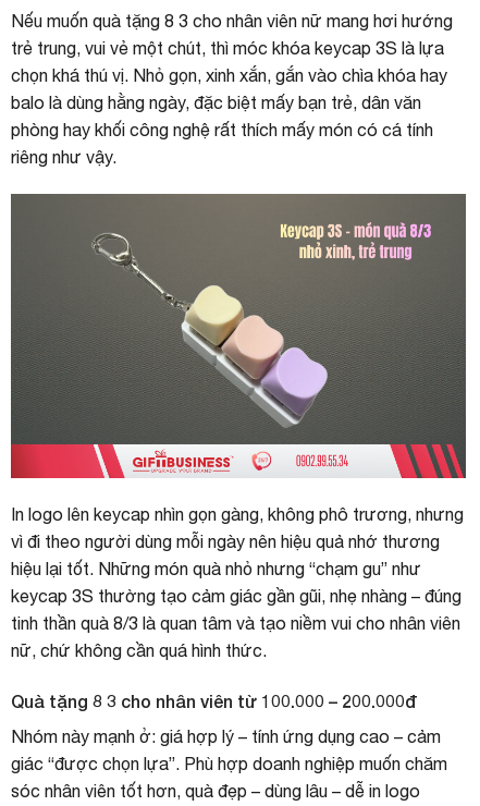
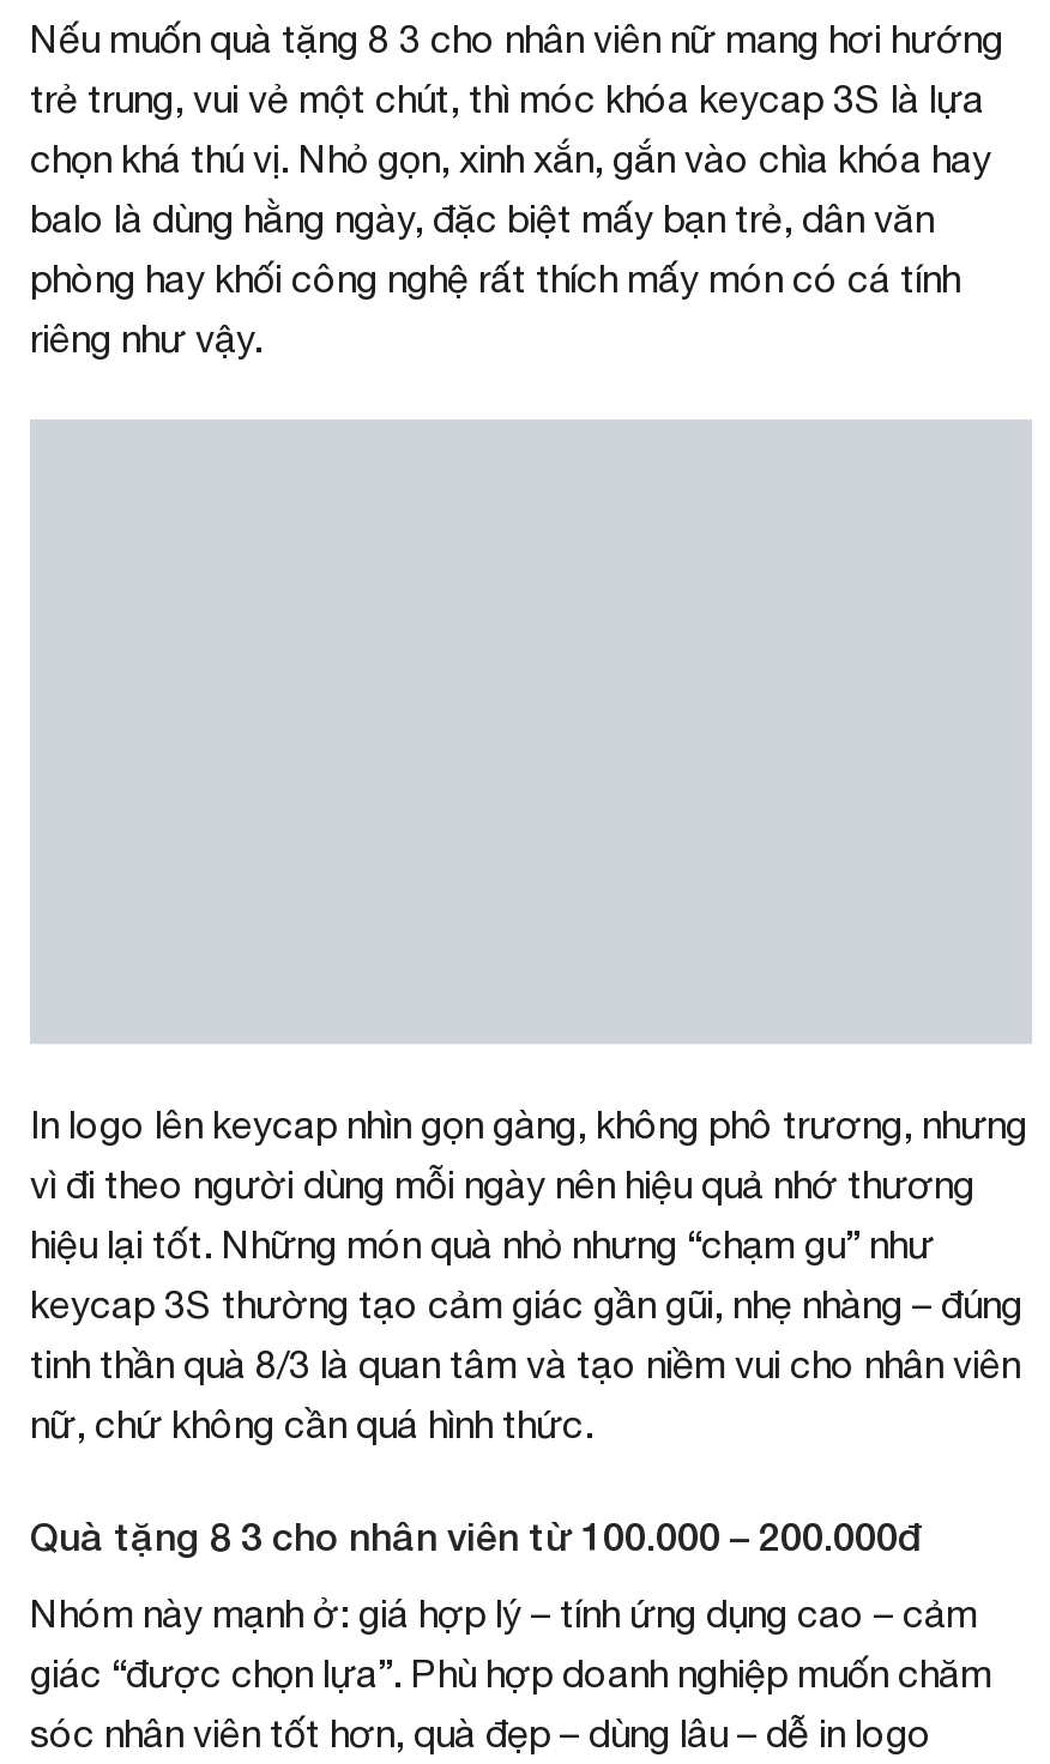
- [image]
